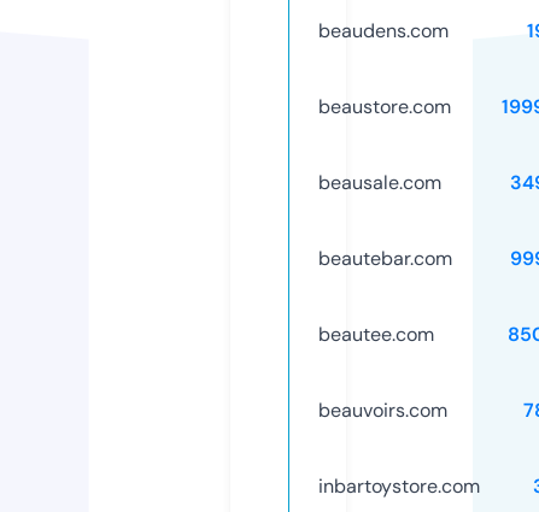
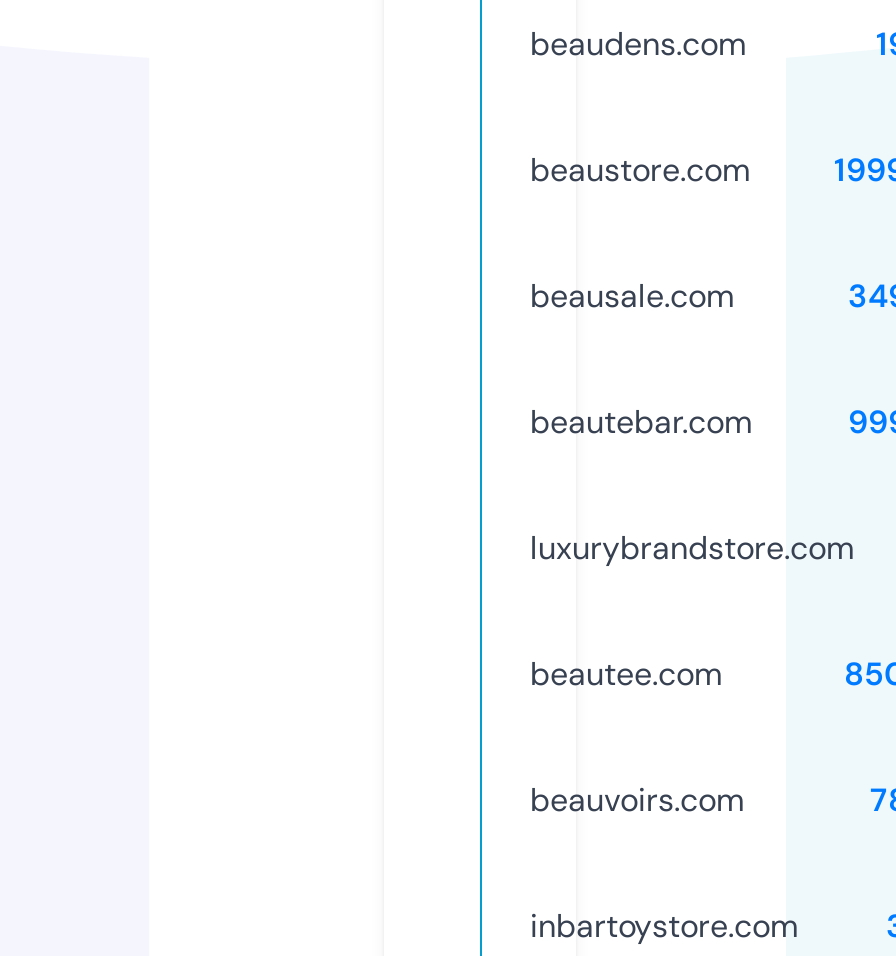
+ luxurybrandstore.com
